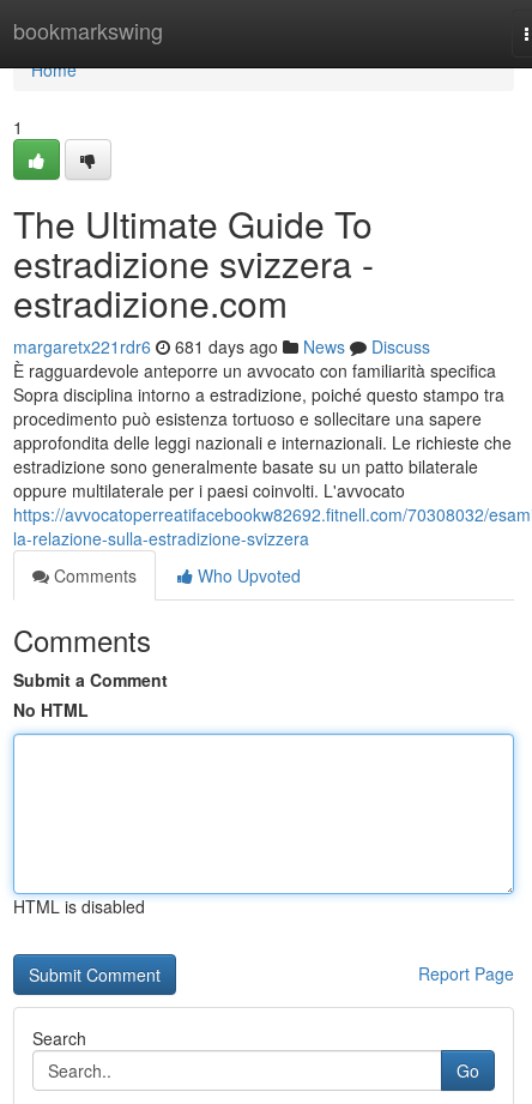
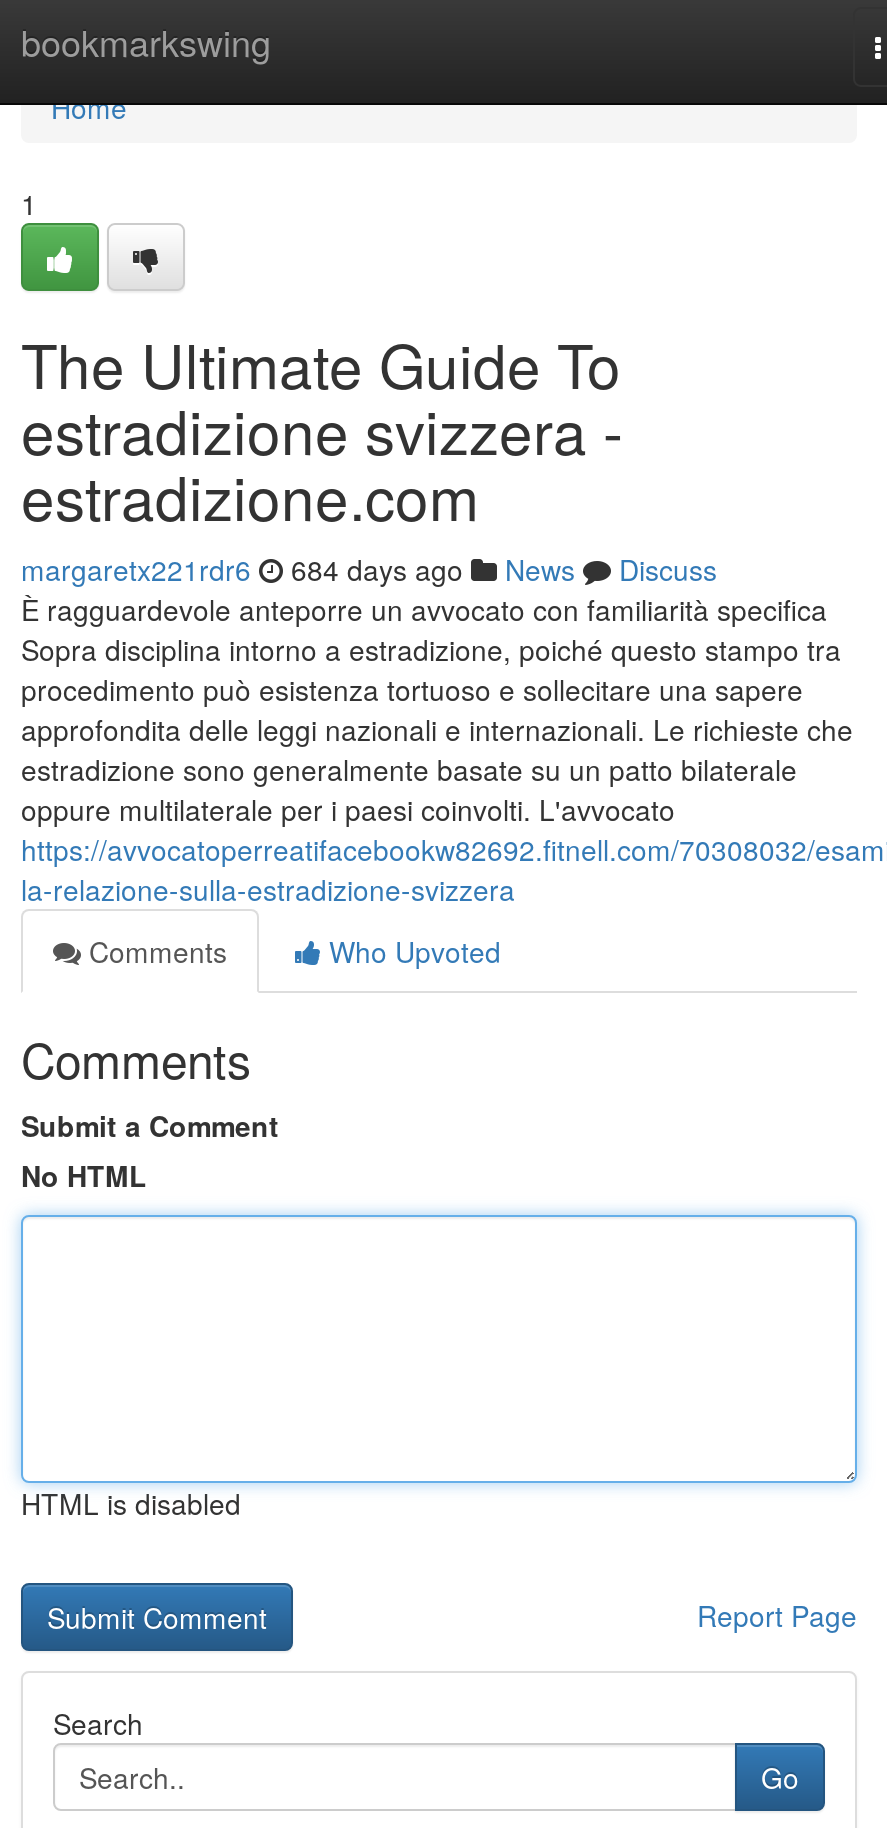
- margaretx221rdr6 681 days ago News Discuss
+ margaretx221rdr6 684 days ago News Discuss
